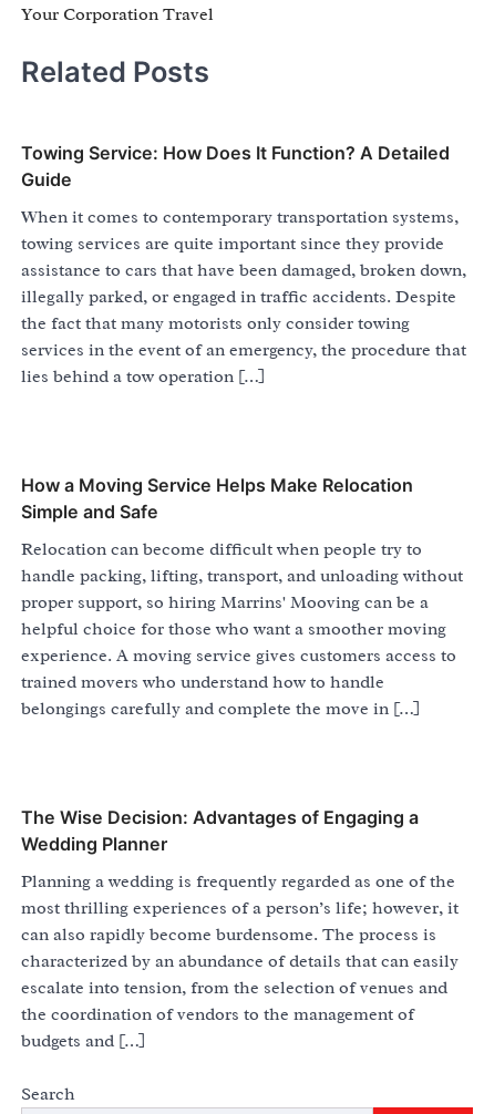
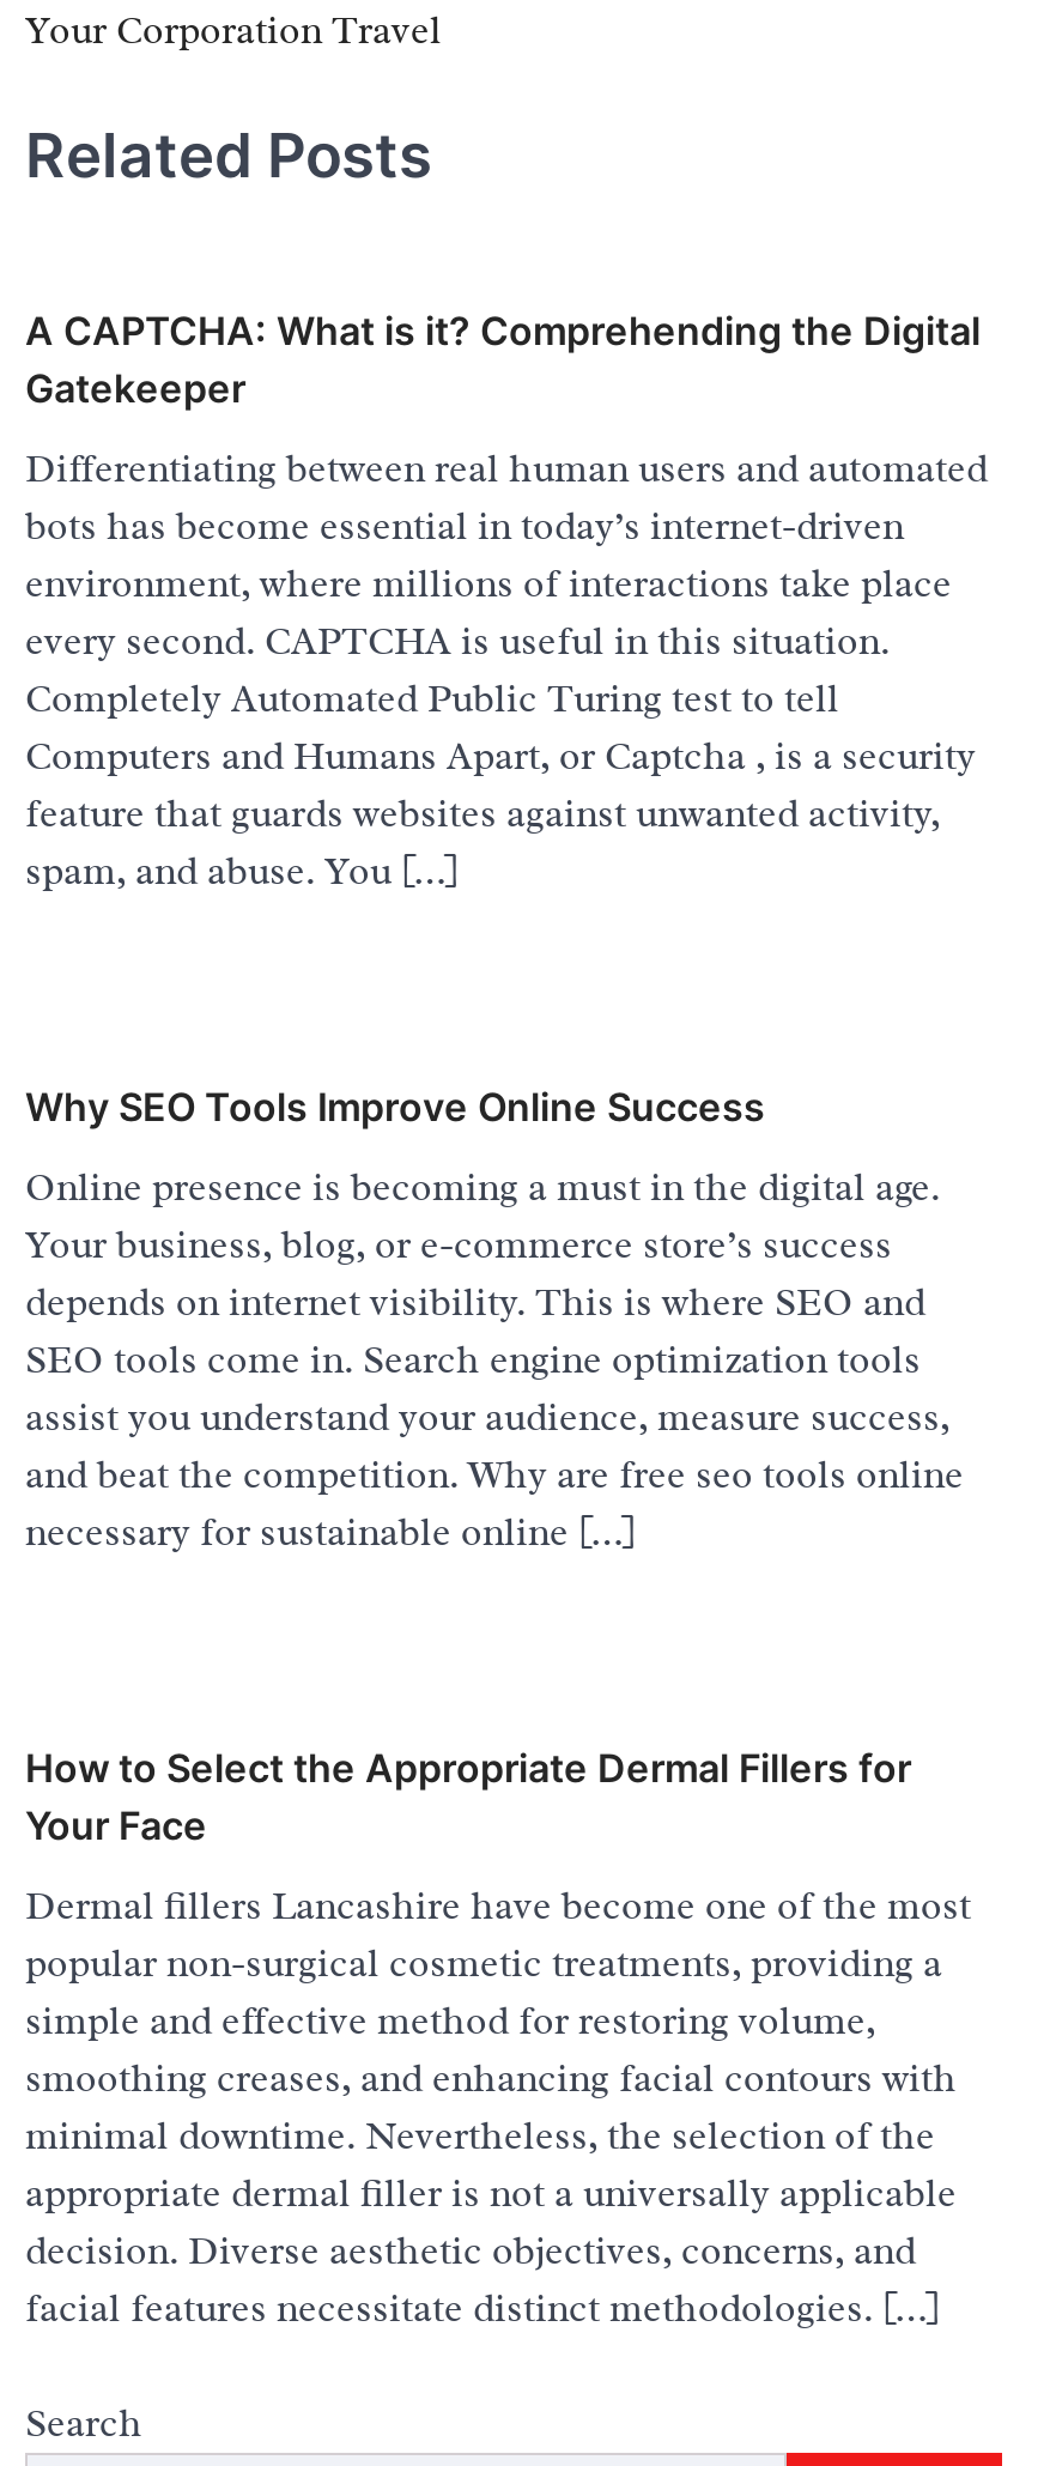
- Towing Service: How Does It Function? A Detailed
- Guide
+ A CAPTCHA: What is it? Comprehending the Digital
+ Gatekeeper

- When it comes to contemporary transportation systems,
- towing services are quite important since they provide
- assistance to cars that have been damaged, broken down,
- illegally parked, or engaged in traffic accidents. Despite
- the fact that many motorists only consider towing
- services in the event of an emergency, the procedure that
- lies behind a tow operation […]
+ Differentiating between real human users and automated
+ bots has become essential in today’s internet-driven
+ environment, where millions of interactions take place
+ every second. CAPTCHA is useful in this situation.
+ Completely Automated Public Turing test to tell
+ Computers and Humans Apart, or Captcha , is a security
+ feature that guards websites against unwanted activity,
+ spam, and abuse. You […]

- How a Moving Service Helps Make Relocation
- Simple and Safe
+ Why SEO Tools Improve Online Success

- Relocation can become difficult when people try to
- handle packing, lifting, transport, and unloading without
- proper support, so hiring Marrins' Mooving can be a
- helpful choice for those who want a smoother moving
- experience. A moving service gives customers access to
- trained movers who understand how to handle
- belongings carefully and complete the move in […]
+ Online presence is becoming a must in the digital age.
+ Your business, blog, or e-commerce store’s success
+ depends on internet visibility. This is where SEO and
+ SEO tools come in. Search engine optimization tools
+ assist you understand your audience, measure success,
+ and beat the competition. Why are free seo tools online
+ necessary for sustainable online […]

- The Wise Decision: Advantages of Engaging a
- Wedding Planner
+ How to Select the Appropriate Dermal Fillers for
+ Your Face

- Planning a wedding is frequently regarded as one of the
- most thrilling experiences of a person’s life; however, it
- can also rapidly become burdensome. The process is
- characterized by an abundance of details that can easily
- escalate into tension, from the selection of venues and
- the coordination of vendors to the management of
- budgets and […]
+ Dermal fillers Lancashire have become one of the most
+ popular non-surgical cosmetic treatments, providing a
+ simple and effective method for restoring volume,
+ smoothing creases, and enhancing facial contours with
+ minimal downtime. Nevertheless, the selection of the
+ appropriate dermal filler is not a universally applicable
+ decision. Diverse aesthetic objectives, concerns, and
+ facial features necessitate distinct methodologies. […]
